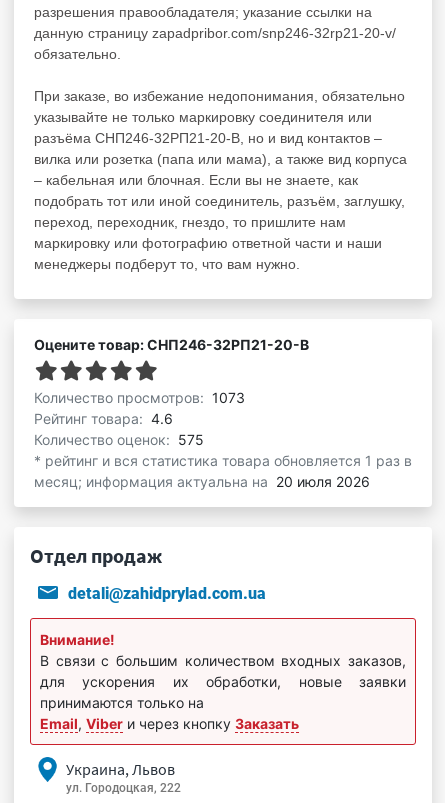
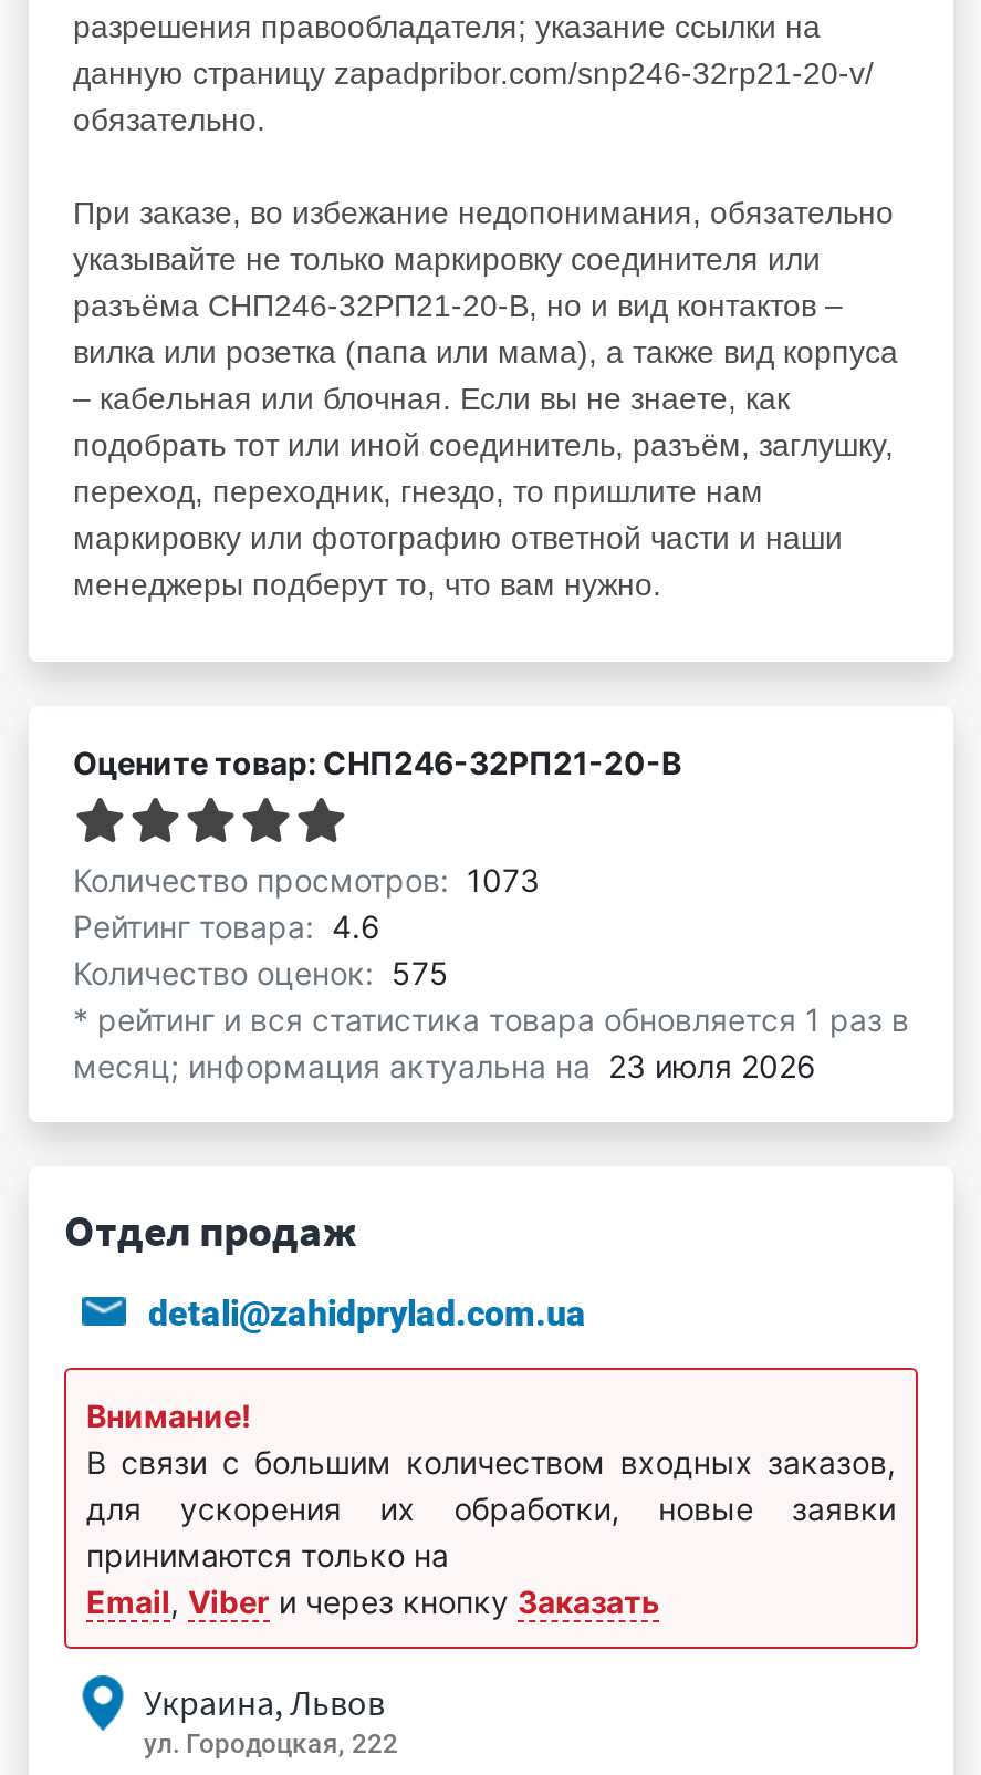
- месяц; информация актуальна на 20 июля 2026
+ месяц; информация актуальна на 23 июля 2026
